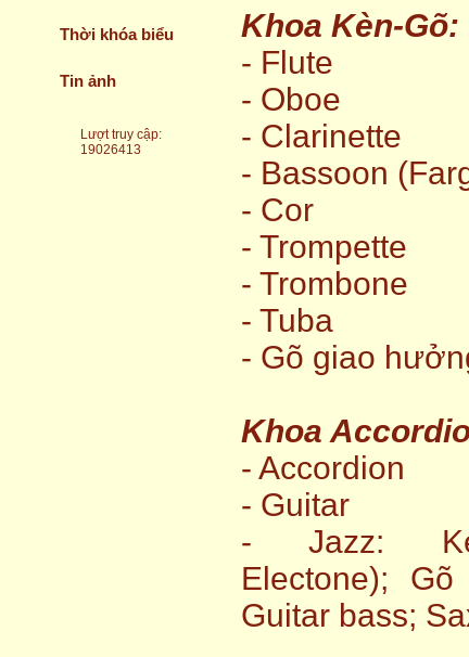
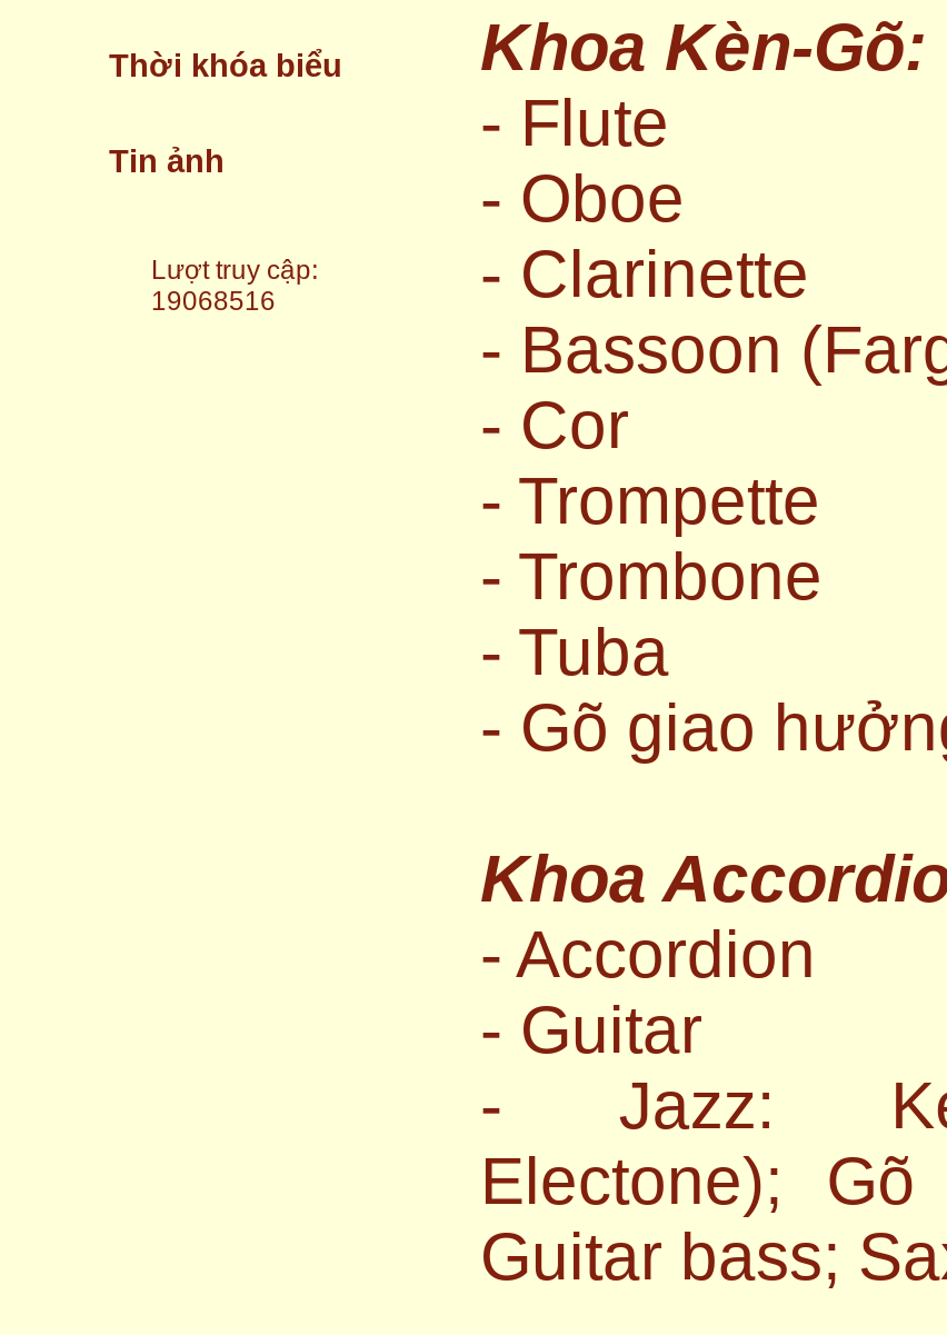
- 19026413
+ 19068516
